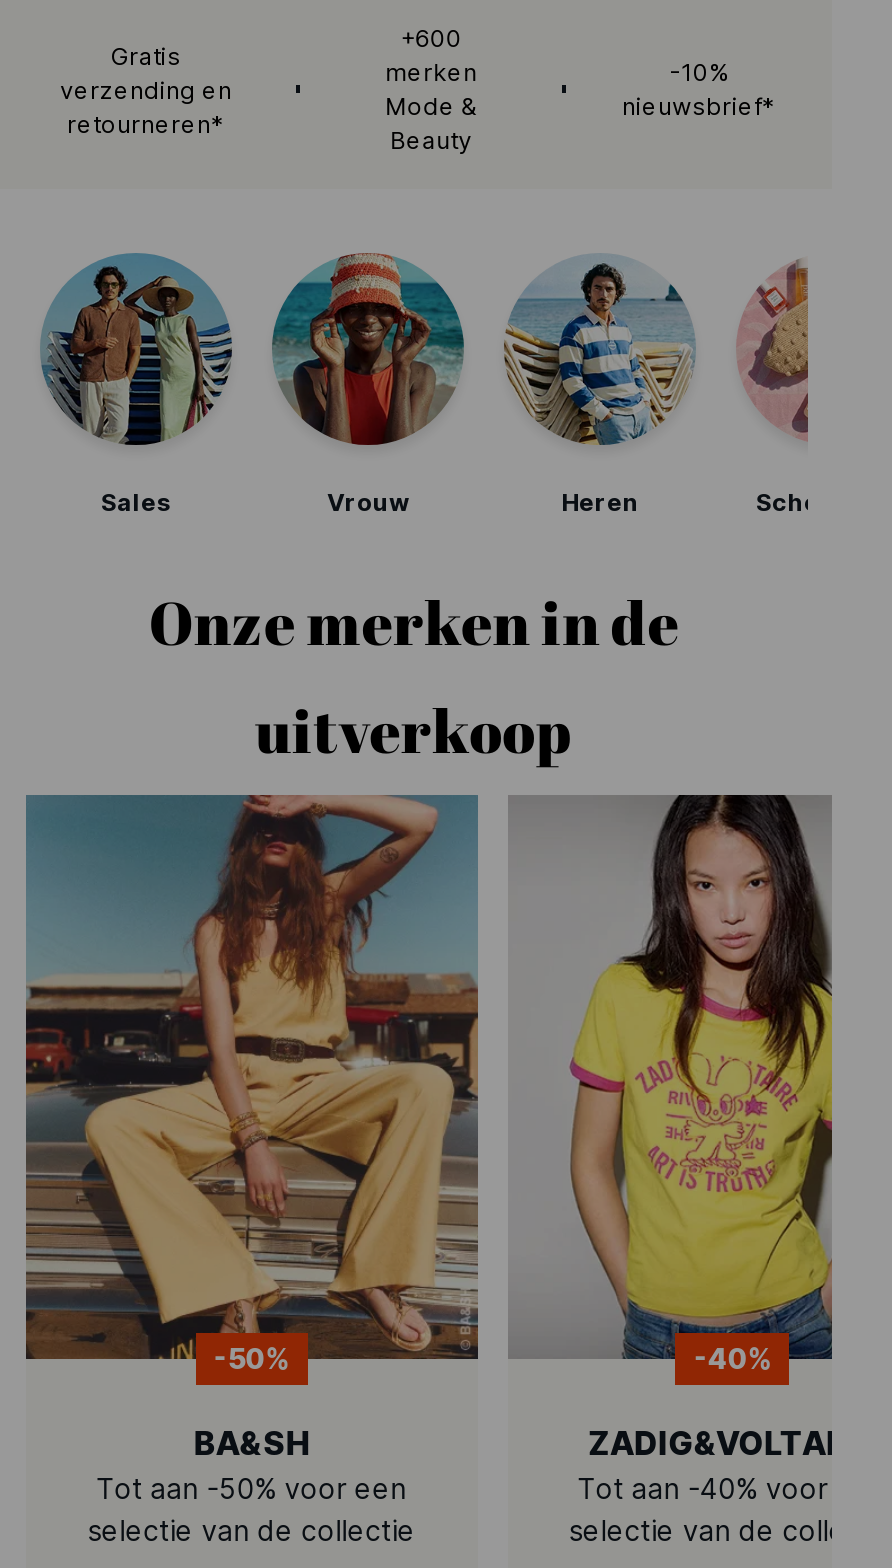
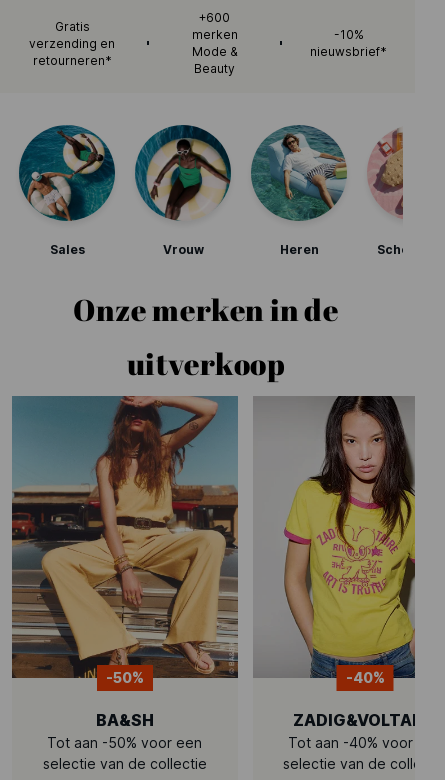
- [image]
+ [image]

- [image]
+ [image]

- [image]
+ [image]
